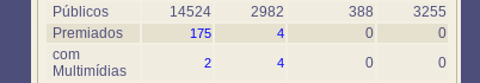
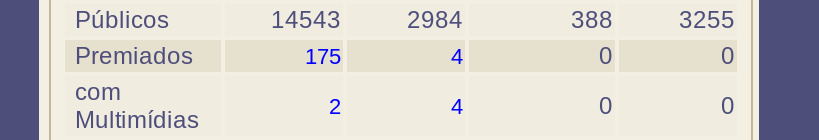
- 14524
+ 14543

- 2982
+ 2984
